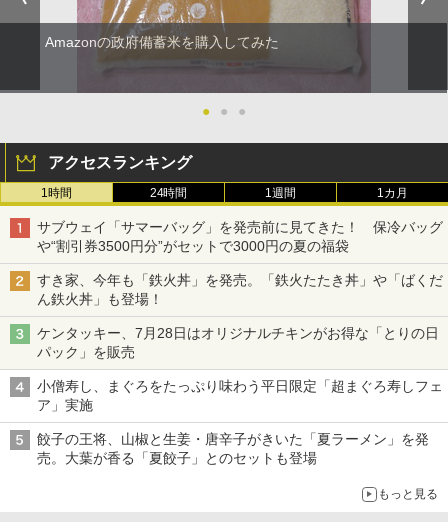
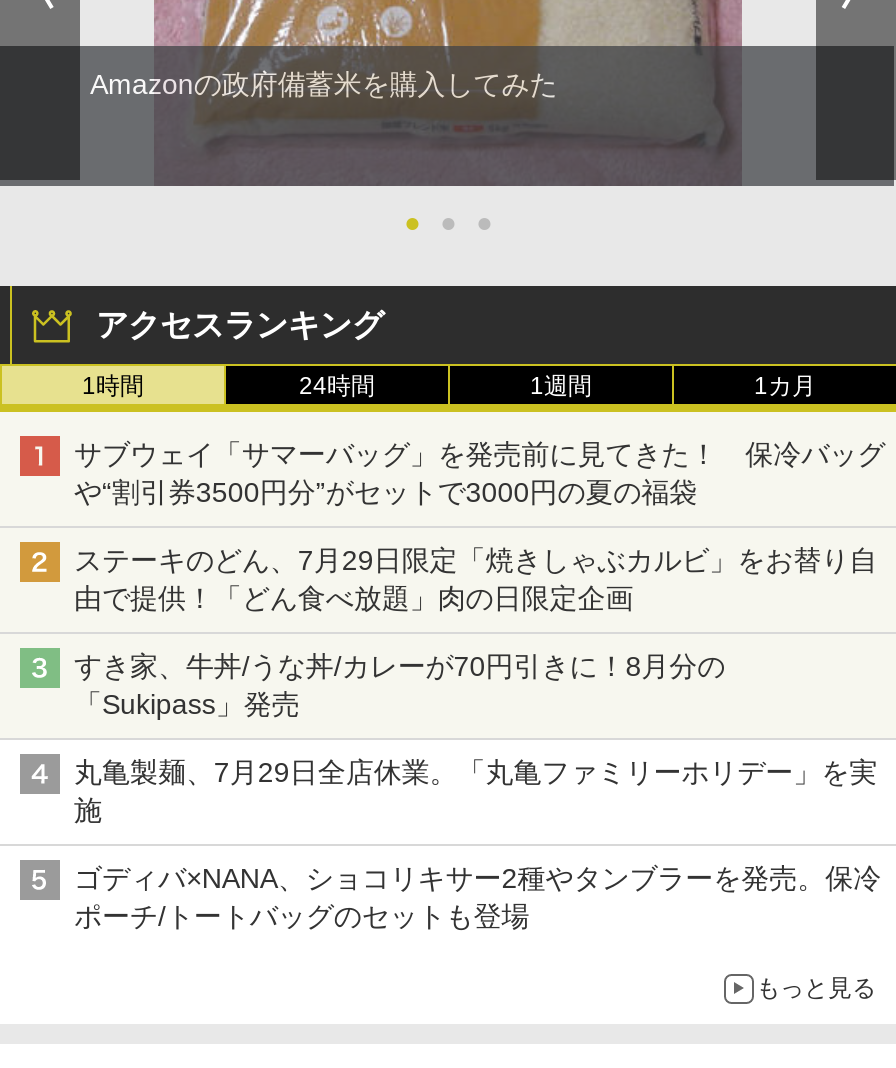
- すき家、今年も「鉄火丼」を発売。「鉄火たたき丼」や「ばくだ
- ん鉄火丼」も登場！
+ ステーキのどん、7月29日限定「焼きしゃぶカルビ」をお替り自
+ 由で提供！「どん食べ放題」肉の日限定企画

- ケンタッキー、7月28日はオリジナルチキンがお得な「とりの日
- パック」を販売
+ すき家、牛丼/うな丼/カレーが70円引きに！8月分の
+ 「Sukipass」発売

- 小僧寿し、まぐろをたっぷり味わう平日限定「超まぐろ寿しフェ
- ア」実施
+ 丸亀製麺、7月29日全店休業。「丸亀ファミリーホリデー」を実
+ 施

- 餃子の王将、山椒と生姜・唐辛子がきいた「夏ラーメン」を発
- 売。大葉が香る「夏餃子」とのセットも登場
+ ゴディバ×NANA、ショコリキサー2種やタンブラーを発売。保冷
+ ポーチ/トートバッグのセットも登場
